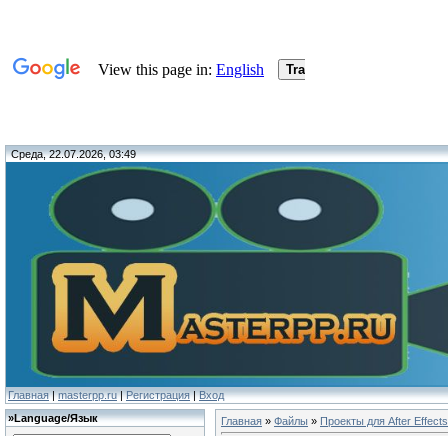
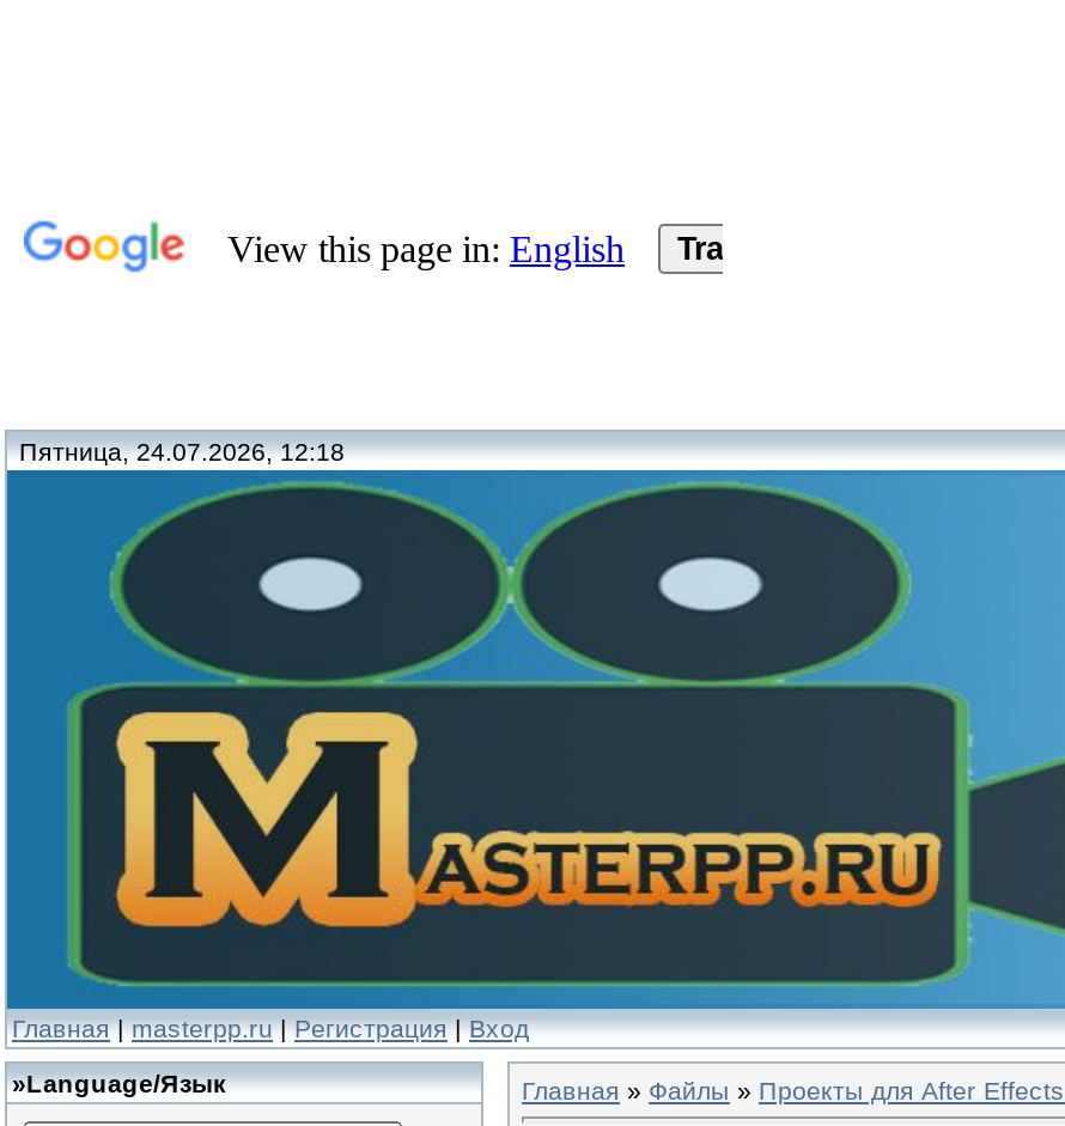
- Среда, 22.07.2026, 03:49
+ Пятница, 24.07.2026, 12:18
